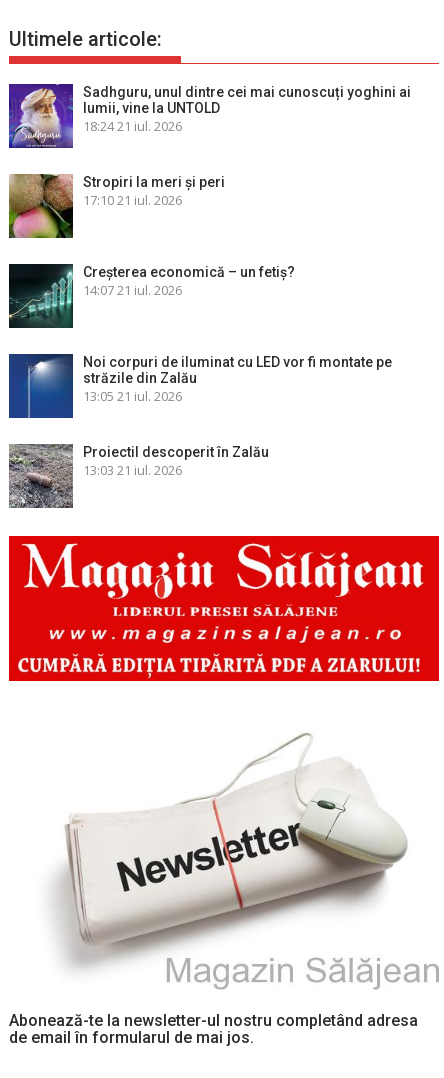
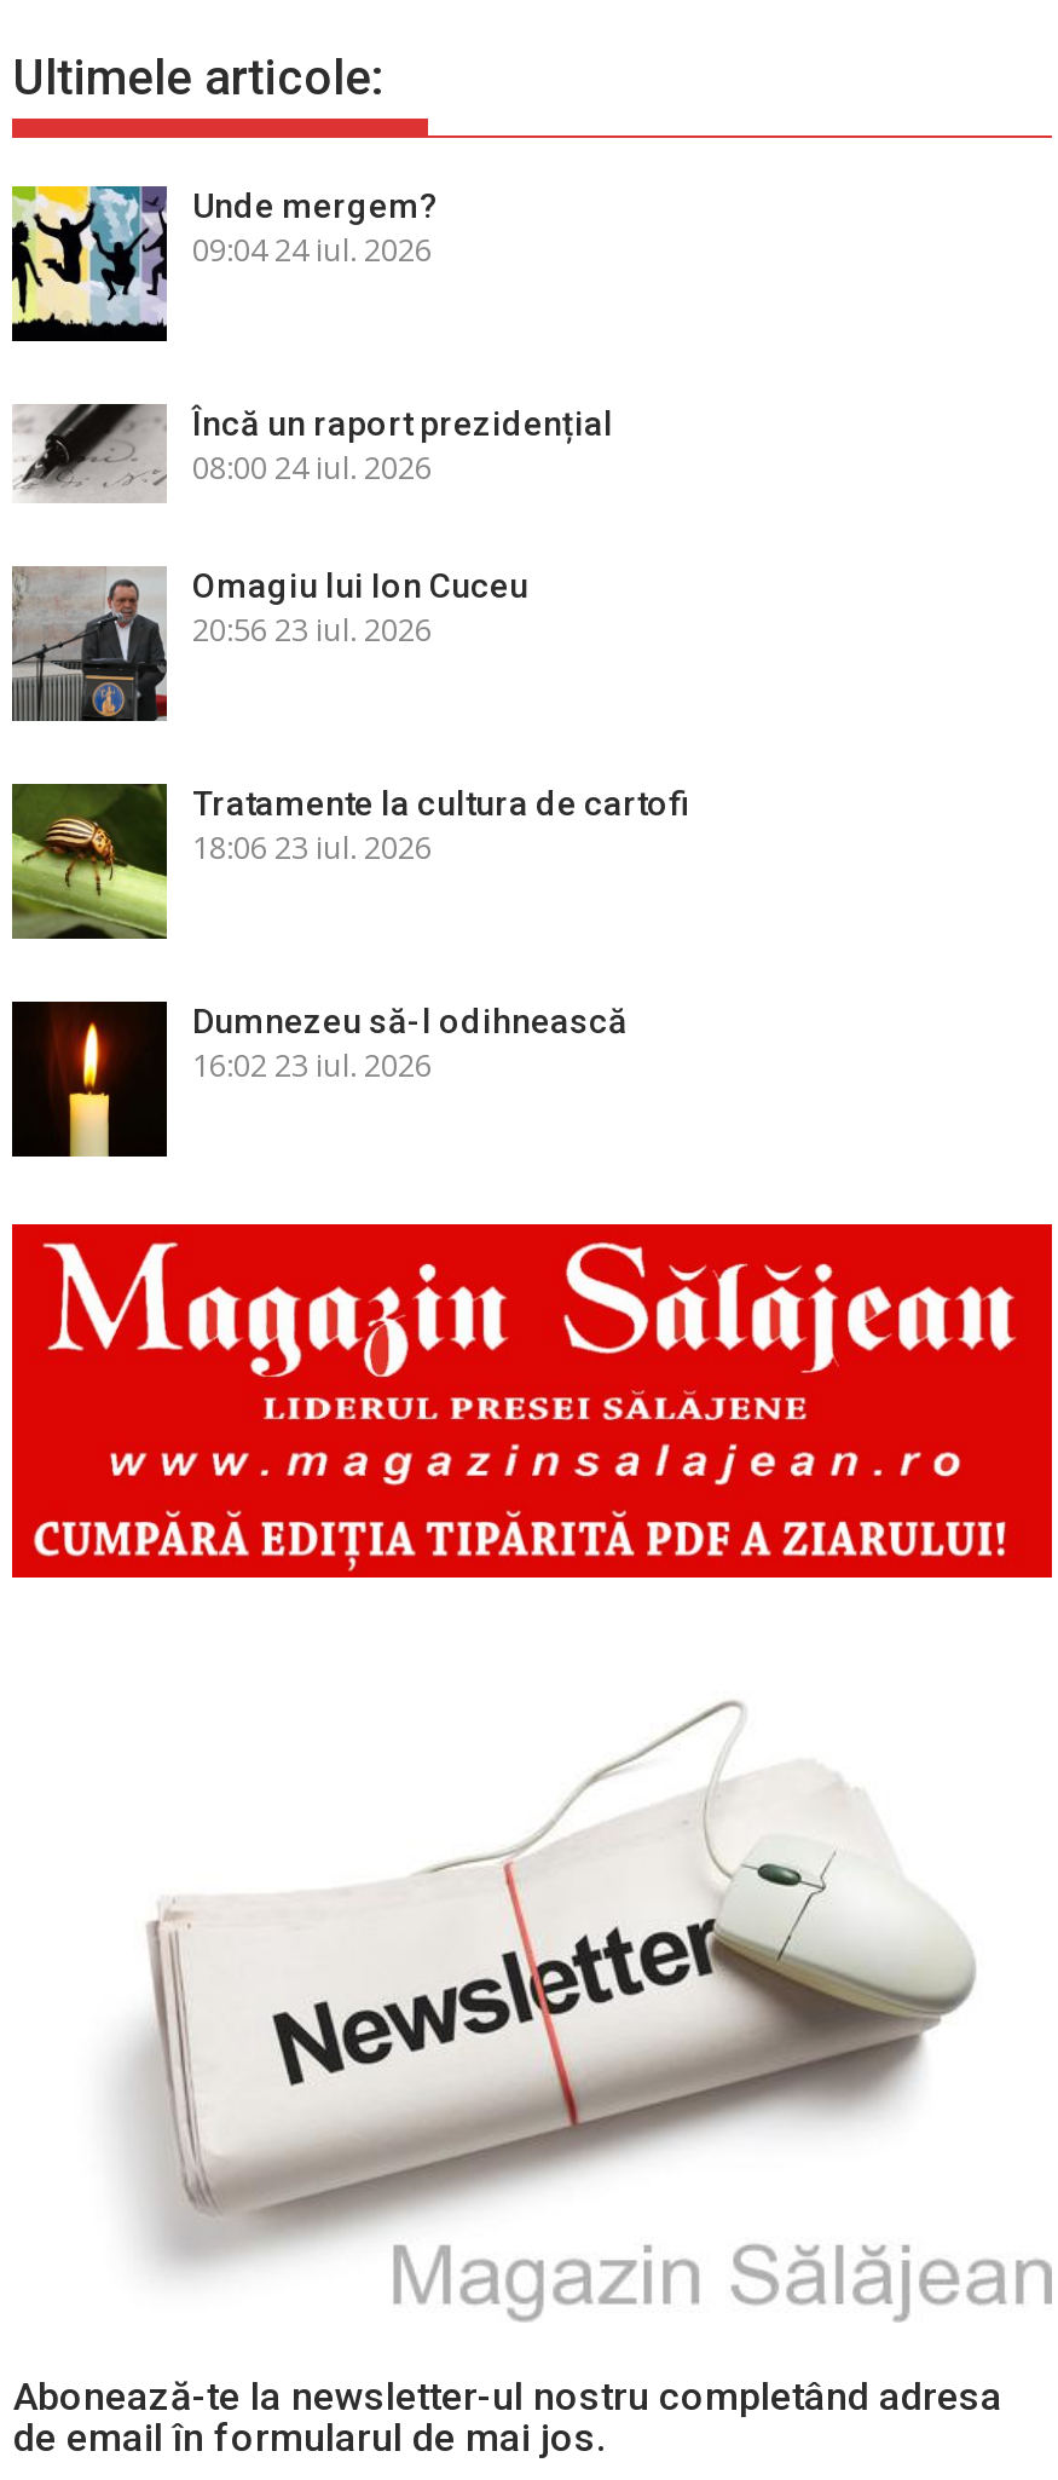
- [image]
- Sadhguru, unul dintre cei mai cunoscuți yoghini ai
- lumii, vine la UNTOLD
- 18:24 21 iul. 2026
+ [image]
+ Unde mergem?
+ 09:04 24 iul. 2026

- [image]
- Stropiri la meri şi peri
- 17:10 21 iul. 2026
+ [image]
+ Încă un raport prezidențial
+ 08:00 24 iul. 2026

- [image]
- Creșterea economică – un fetiș?
- 14:07 21 iul. 2026
+ [image]
+ Omagiu lui Ion Cuceu
+ 20:56 23 iul. 2026

- [image]
- Noi corpuri de iluminat cu LED vor fi montate pe
- străzile din Zalău
- 13:05 21 iul. 2026
+ [image]
+ Tratamente la cultura de cartofi
+ 18:06 23 iul. 2026

- [image]
- Proiectil descoperit în Zalău
- 13:03 21 iul. 2026
+ [image]
+ Dumnezeu să-l odihnească
+ 16:02 23 iul. 2026
